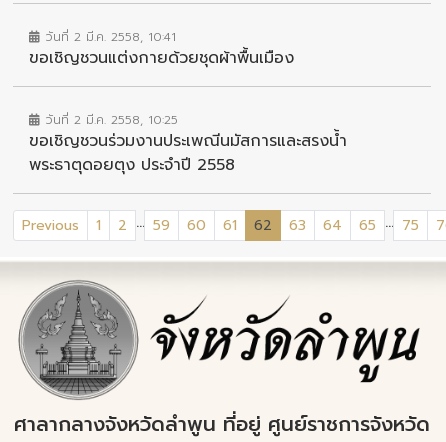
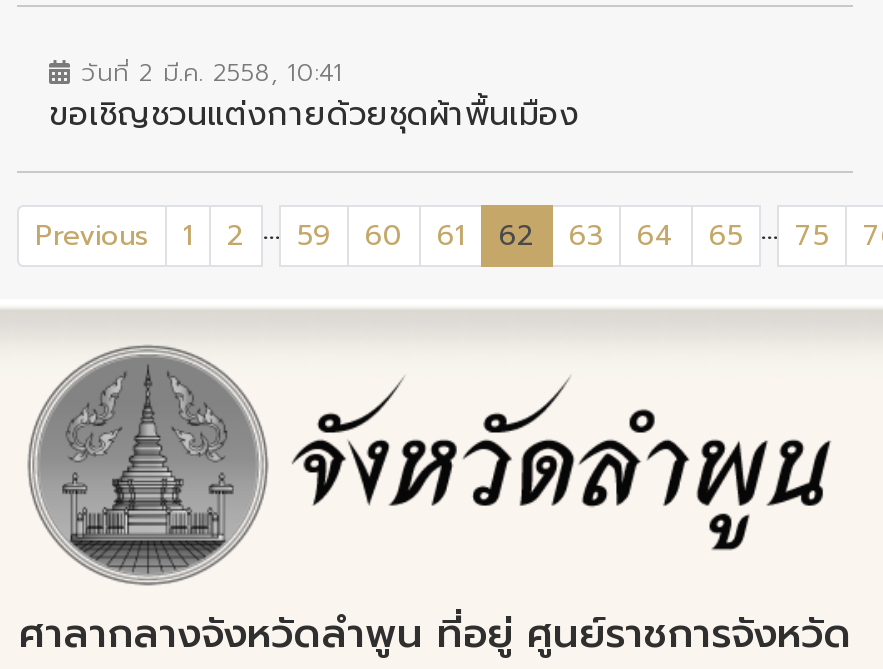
- วันที่ 2 มี.ค. 2558, 10:25
- ขอเชิญชวนร่วมงานประเพณีนมัสการและสรงน้ำ
- พระธาตุดอยตุง ประจำปี 2558
